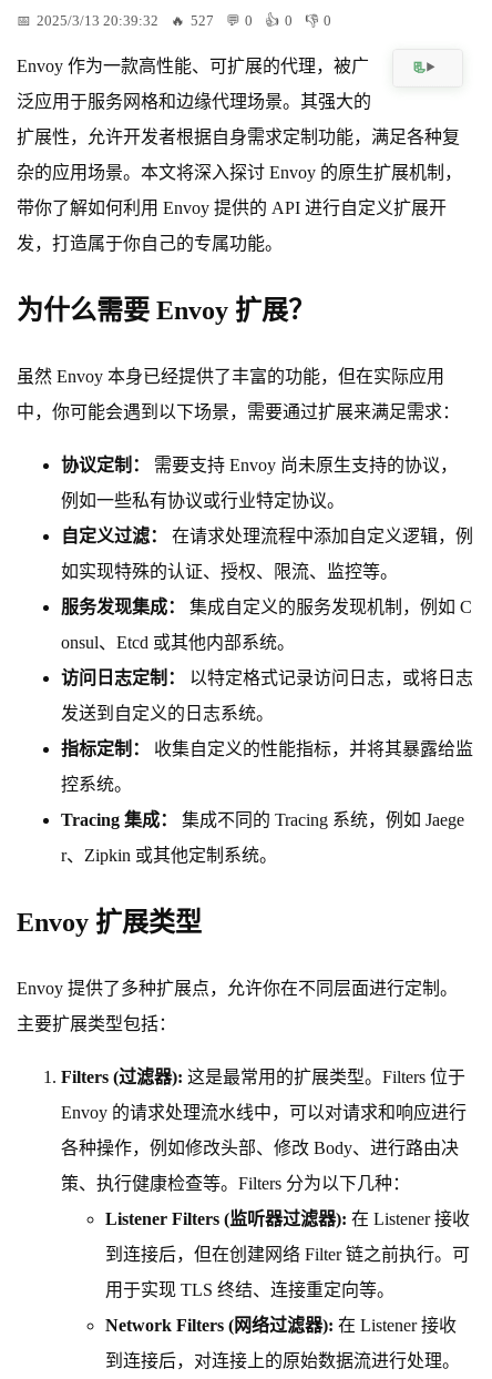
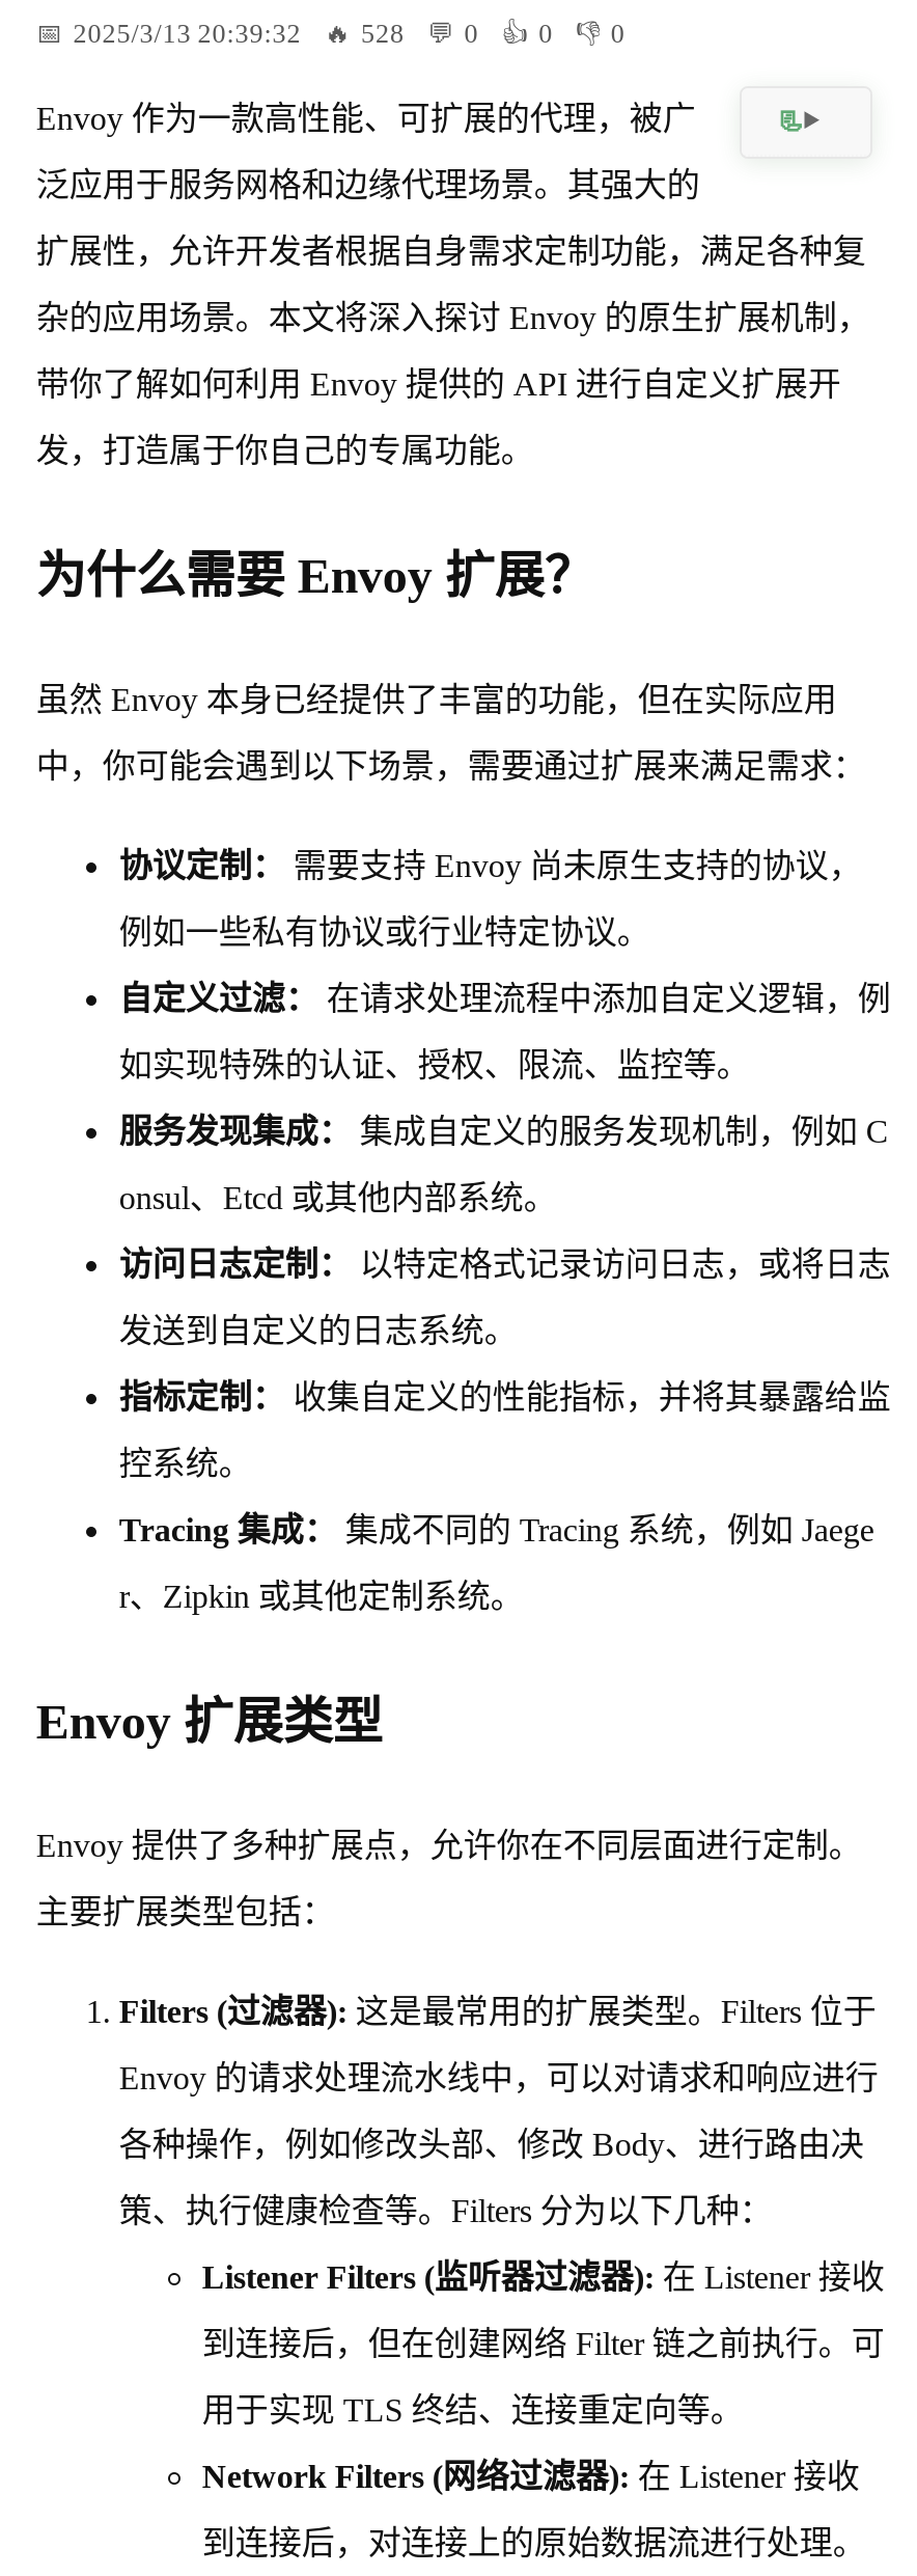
- 527
+ 528
